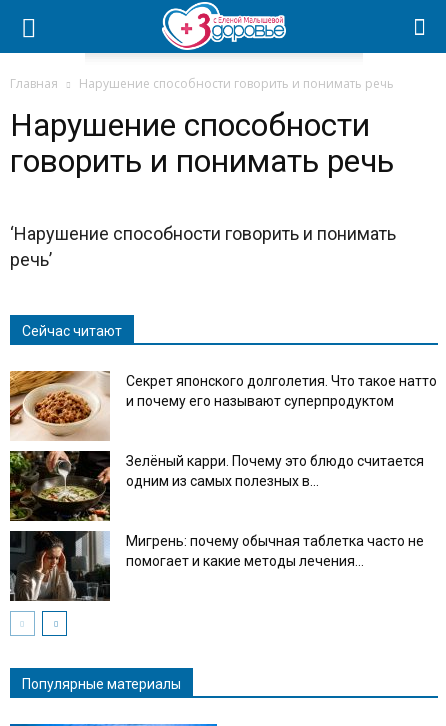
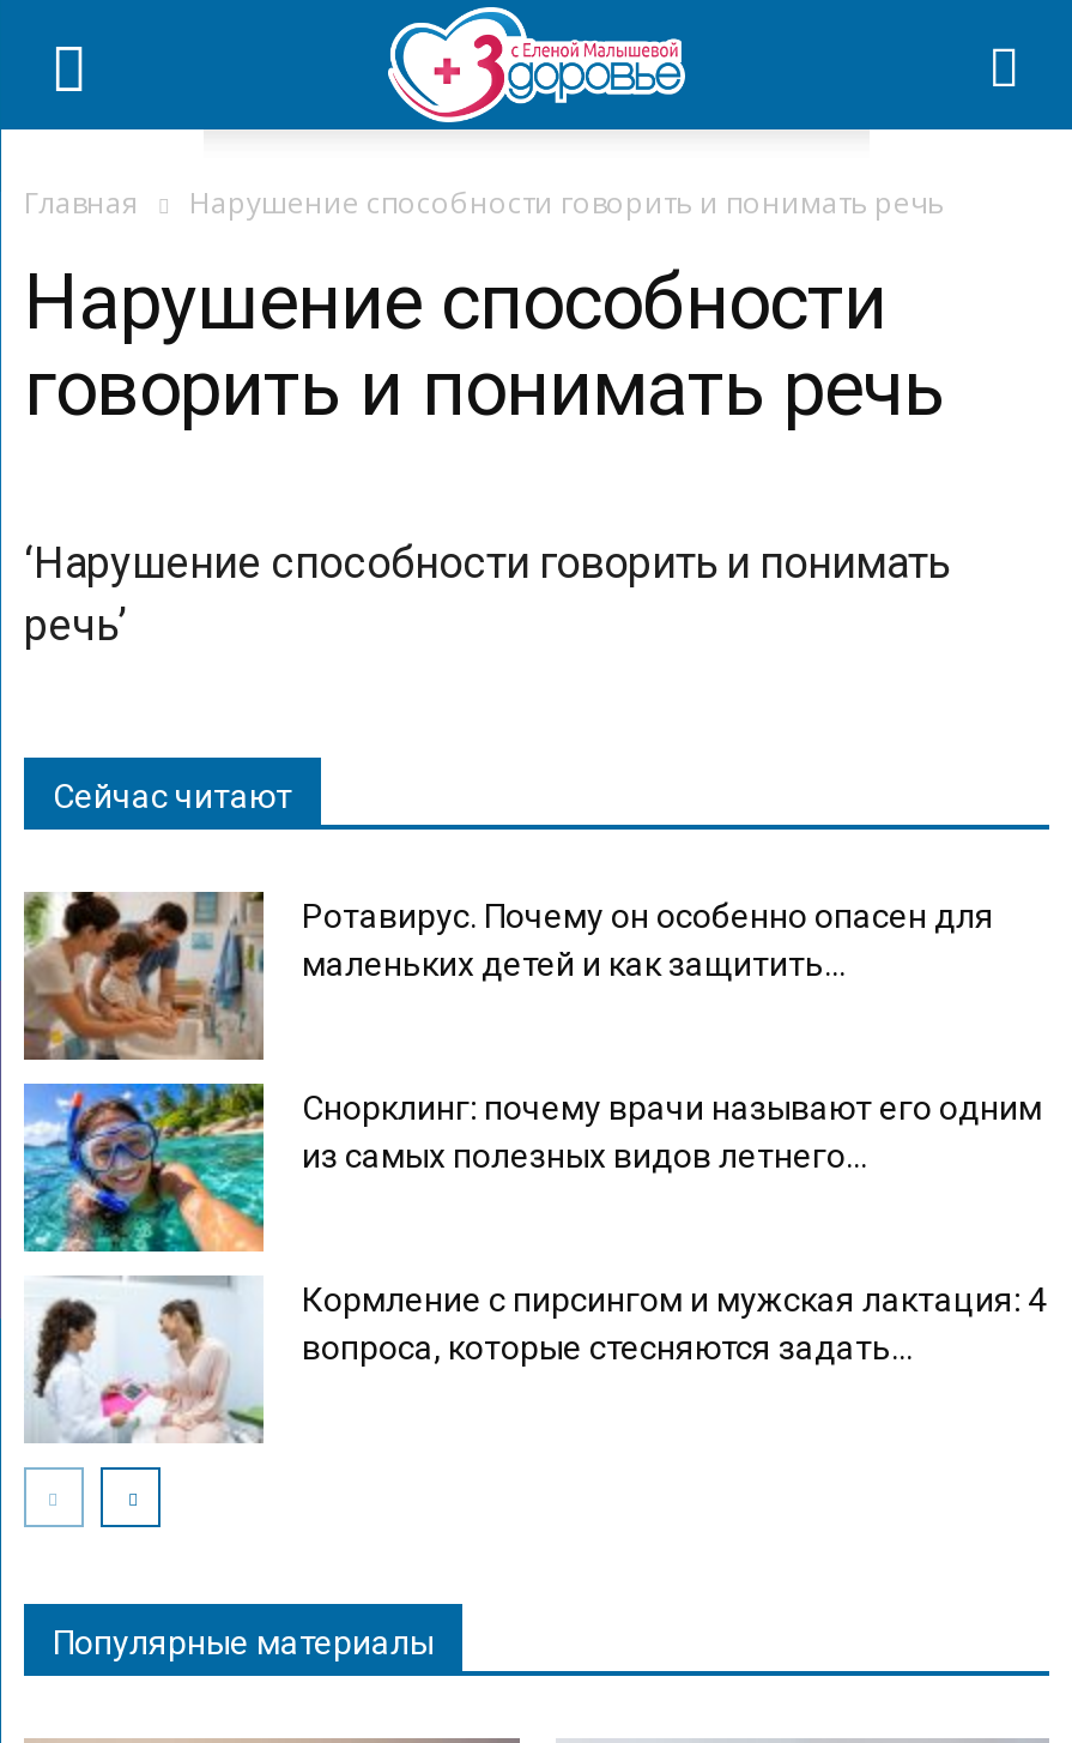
- [image]
- Секрет японского долголетия. Что такое натто
- и почему его называют суперпродуктом
+ [image]
+ Ротавирус. Почему он особенно опасен для
+ маленьких детей и как защитить...

- [image]
- Зелёный карри. Почему это блюдо считается
- одним из самых полезных в...
+ [image]
+ Снорклинг: почему врачи называют его одним
+ из самых полезных видов летнего...

- [image]
- Мигрень: почему обычная таблетка часто не
- помогает и какие методы лечения...
+ [image]
+ Кормление с пирсингом и мужская лактация: 4
+ вопроса, которые стесняются задать...
